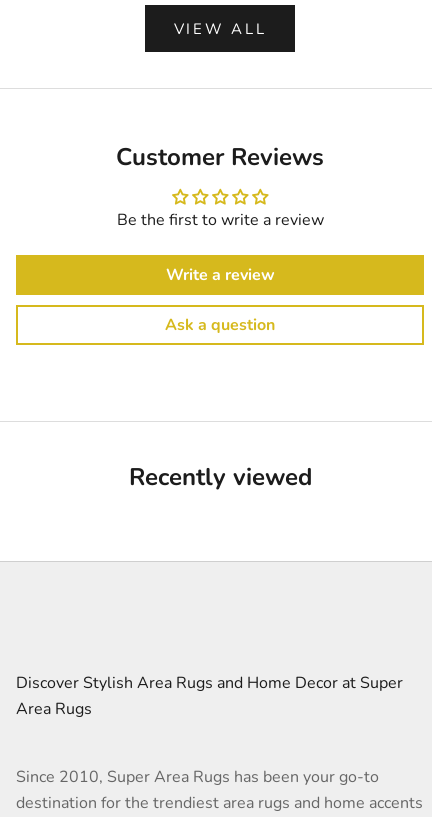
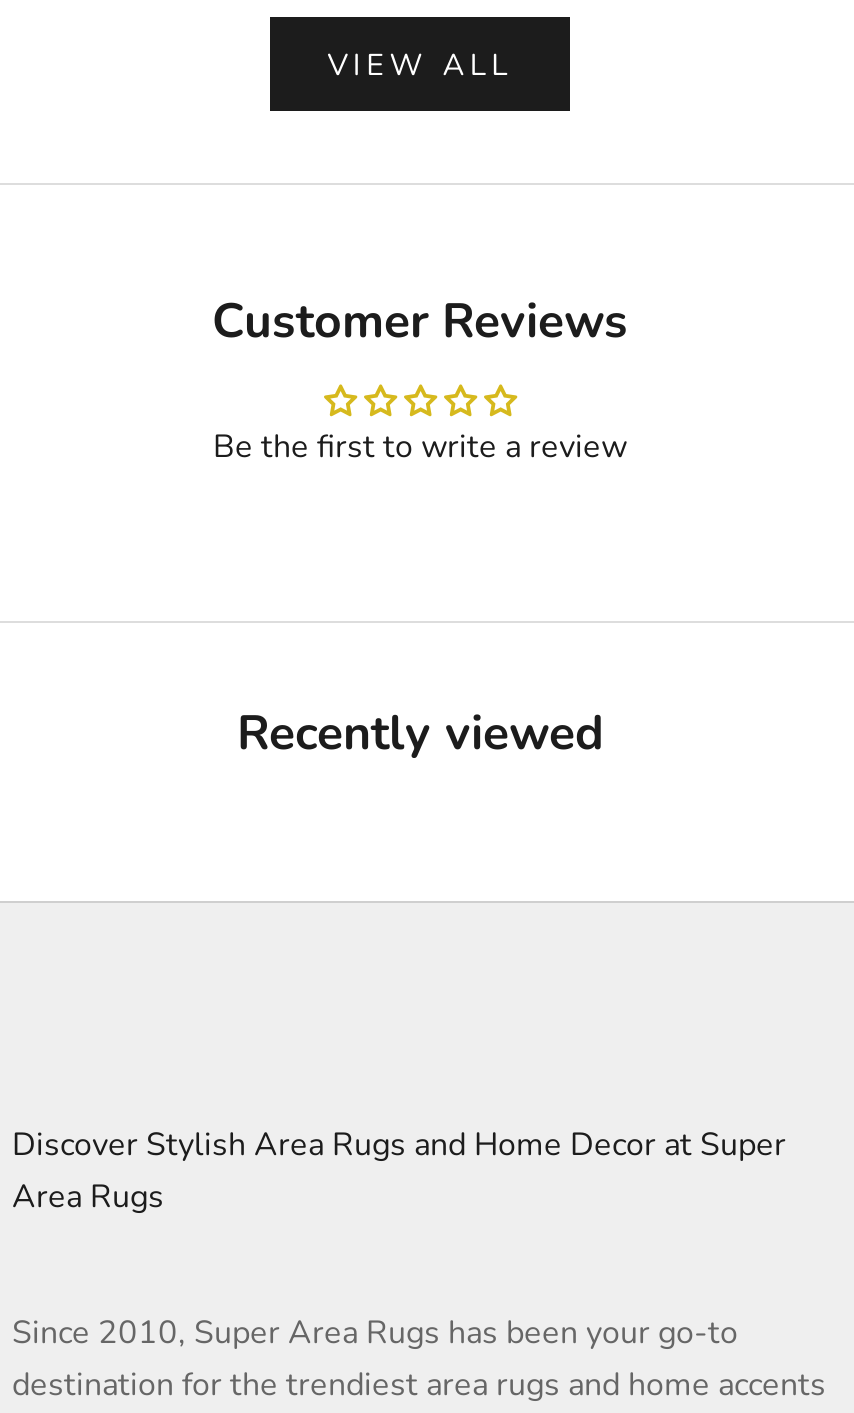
- Write a review
- Ask a question
